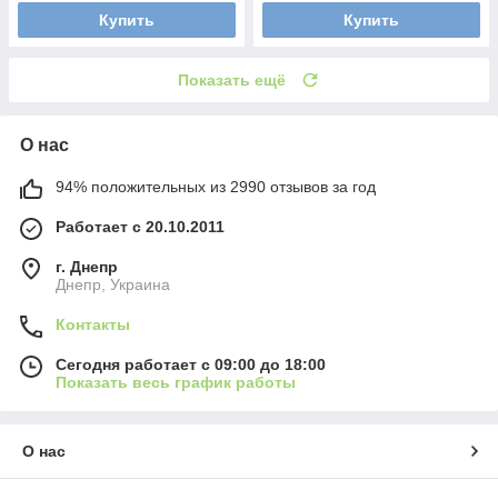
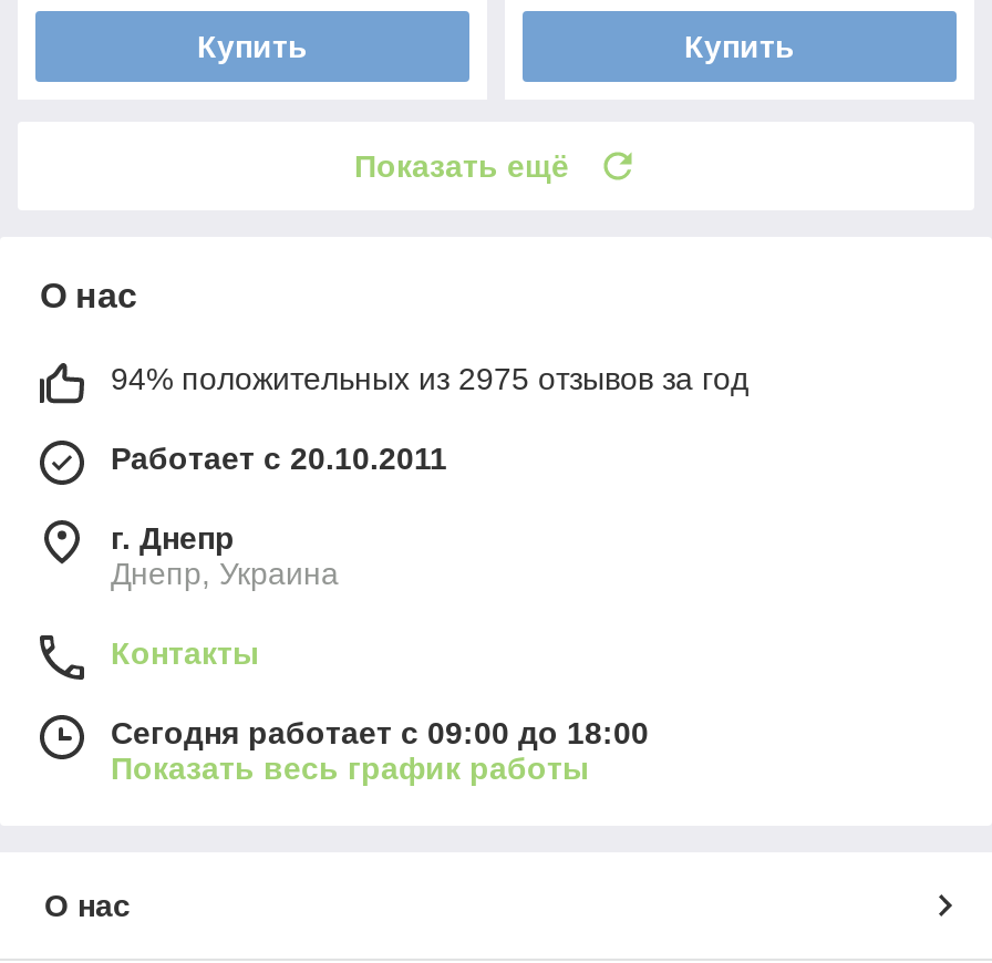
- 94% положительных из 2990 отзывов за год
+ 94% положительных из 2975 отзывов за год
